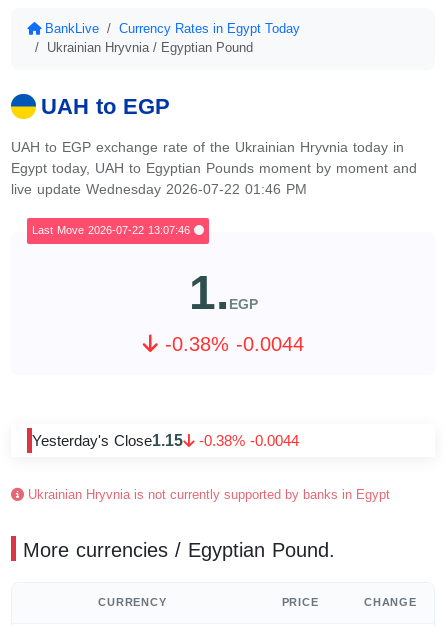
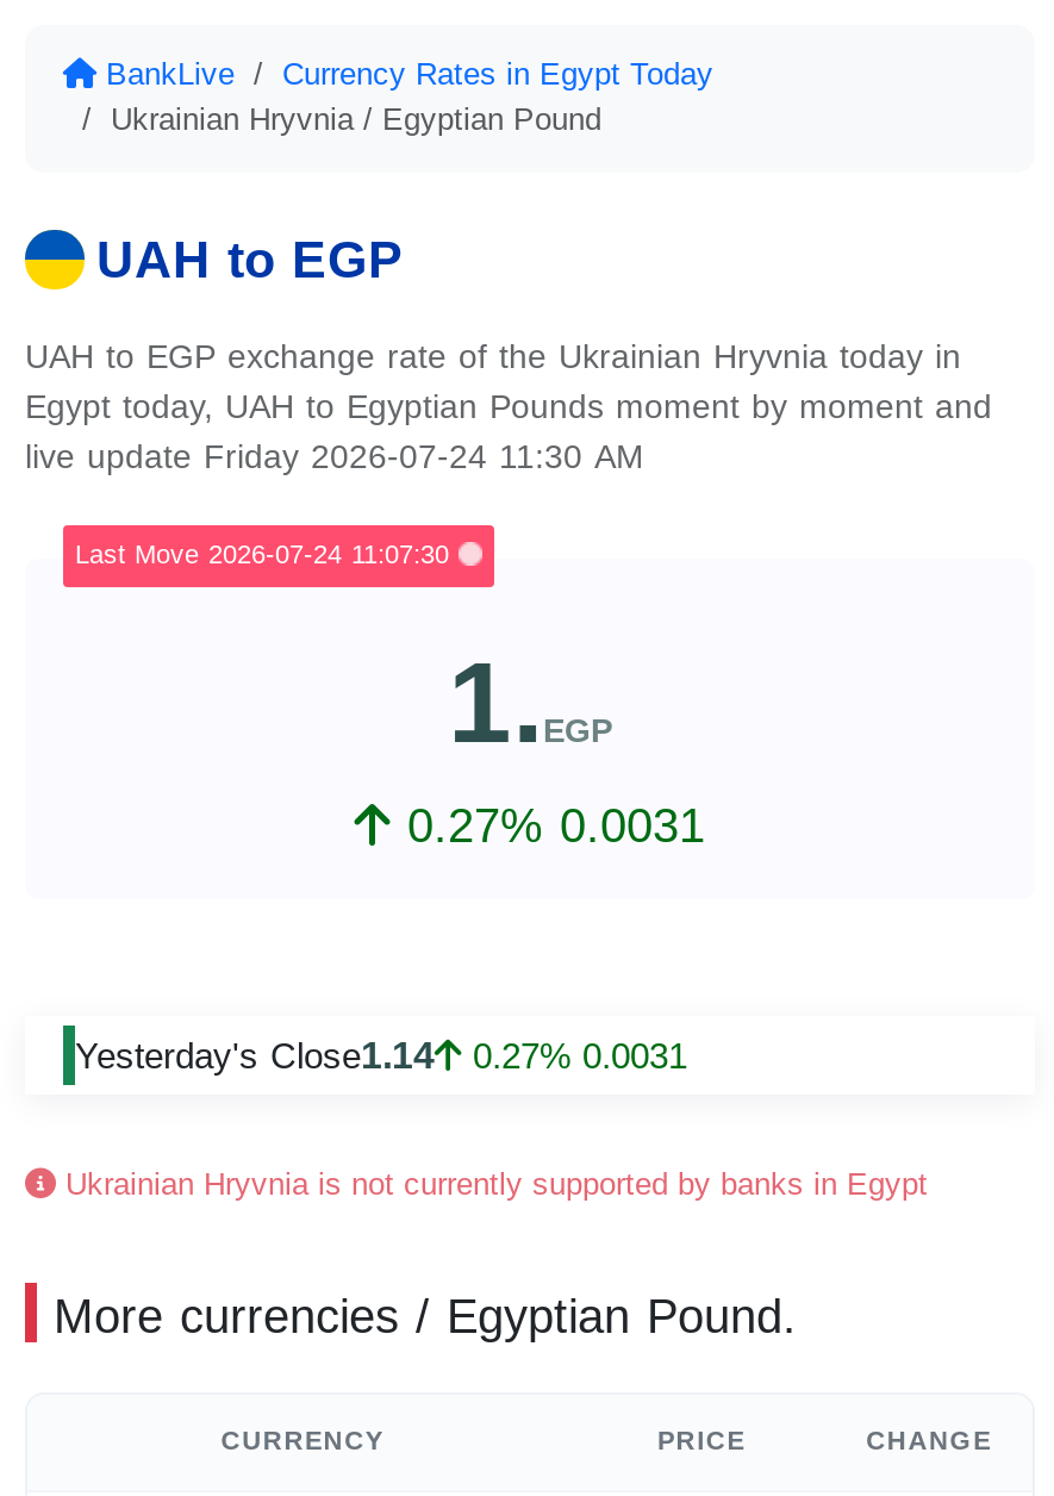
- live update Wednesday 2026-07-22 01:46 PM
+ live update Friday 2026-07-24 11:30 AM

- Last Move 2026-07-22 13:07:46
+ Last Move 2026-07-24 11:07:30

- -0.38% -0.0044
+ 0.27% 0.0031

- Yesterday's Close1.15 -0.38% -0.0044
+ Yesterday's Close1.14 0.27% 0.0031
